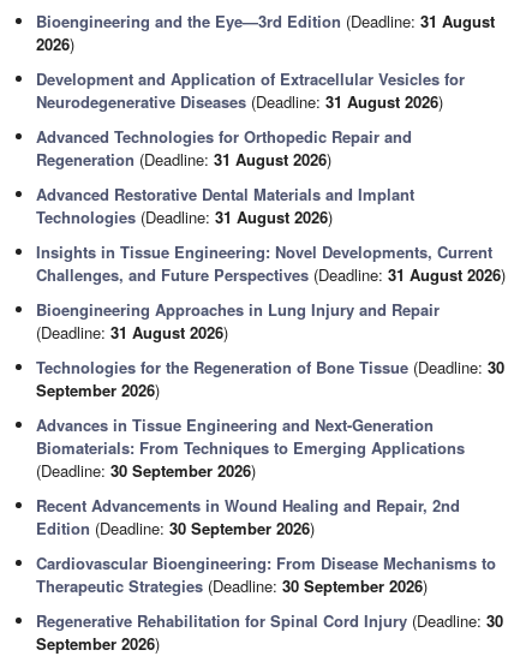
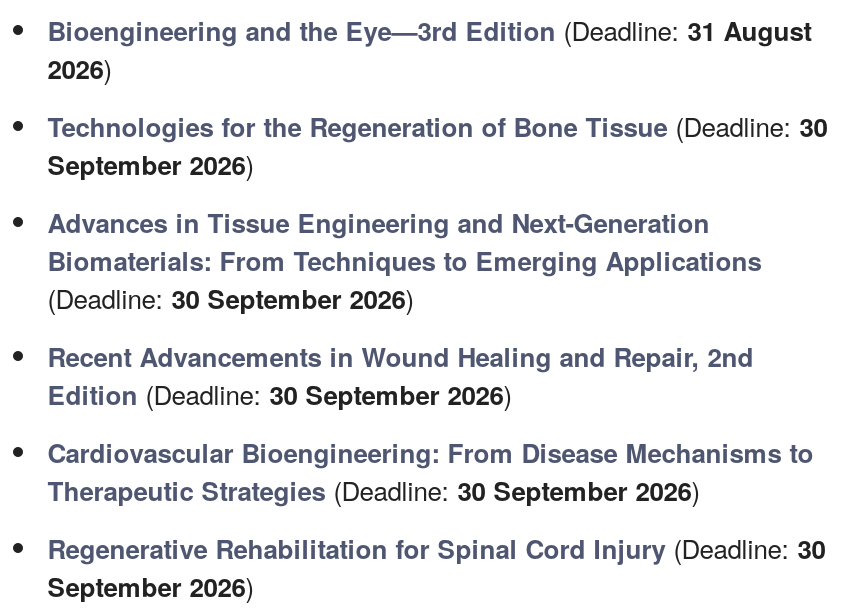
- Development and Application of Extracellular Vesicles for
- Neurodegenerative Diseases (Deadline: 31 August 2026)
- Advanced Technologies for Orthopedic Repair and
- Regeneration (Deadline: 31 August 2026)
- Advanced Restorative Dental Materials and Implant
- Technologies (Deadline: 31 August 2026)
- Insights in Tissue Engineering: Novel Developments, Current
- Challenges, and Future Perspectives (Deadline: 31 August 2026)
- Bioengineering Approaches in Lung Injury and Repair
- (Deadline: 31 August 2026)
